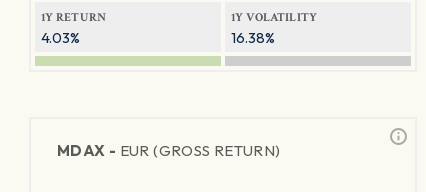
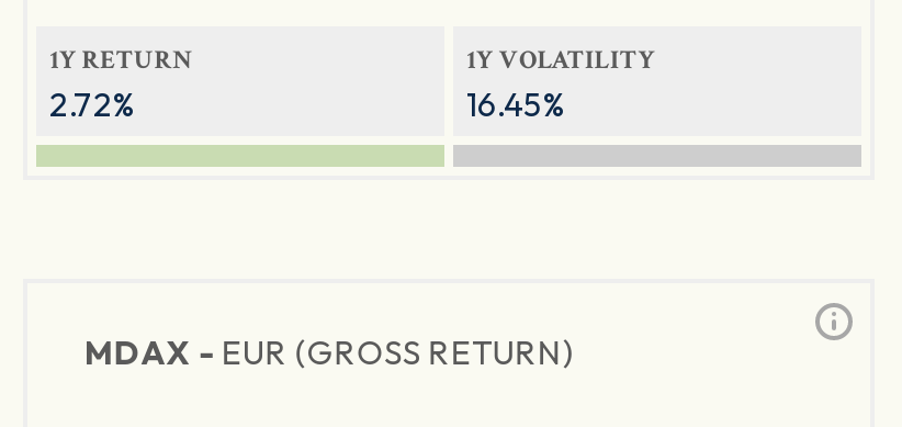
- 4.03%
+ 2.72%

- 16.38%
+ 16.45%
